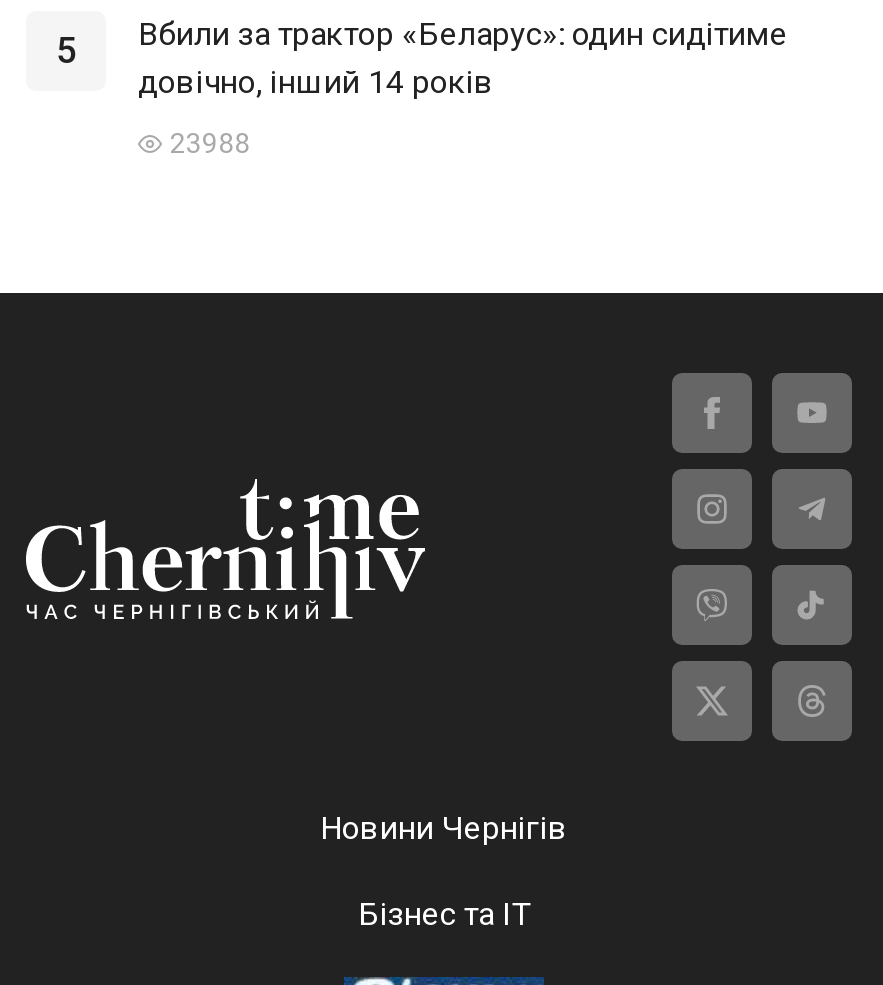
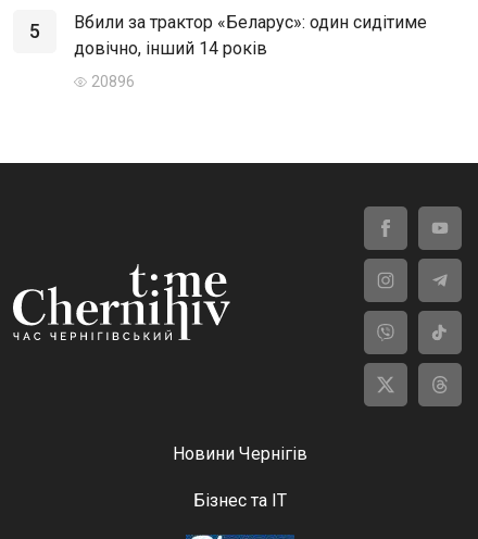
- 23988
+ 20896
